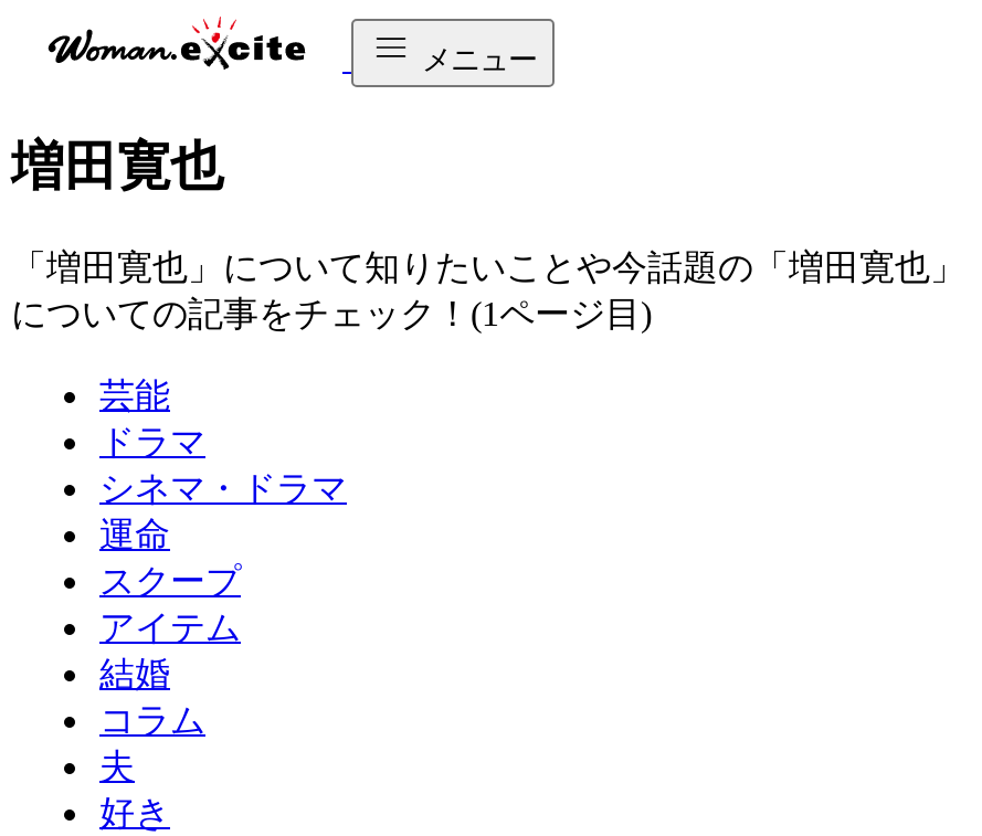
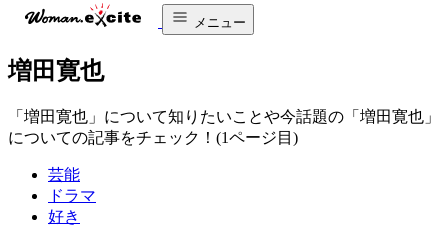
- シネマ・ドラマ
- 運命
- スクープ
- アイテム
- 結婚
- コラム
- 夫
